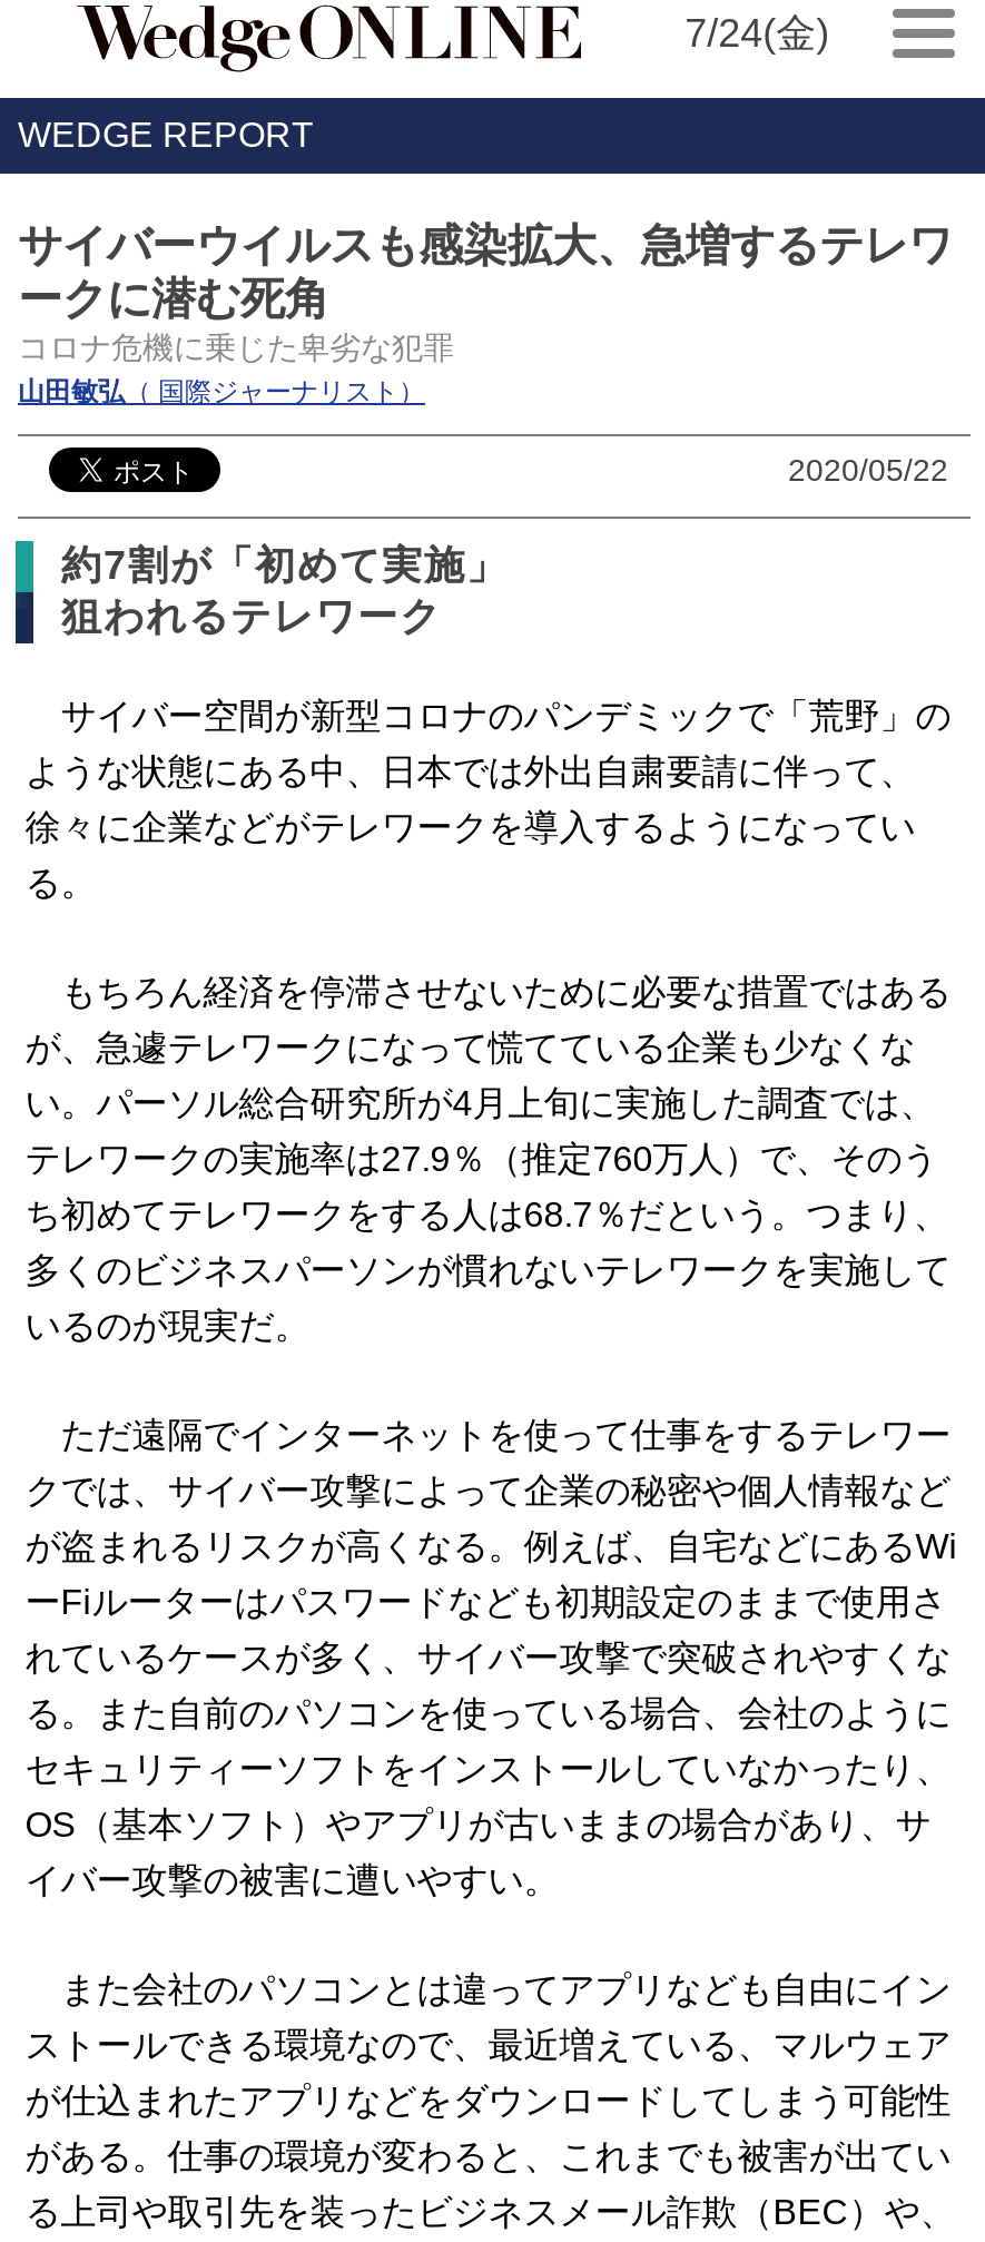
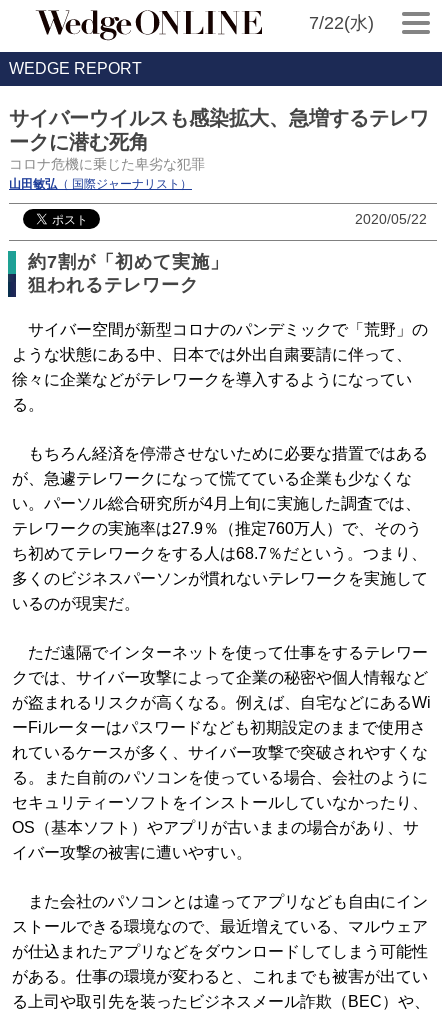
- 7/24(金)
+ 7/22(水)
